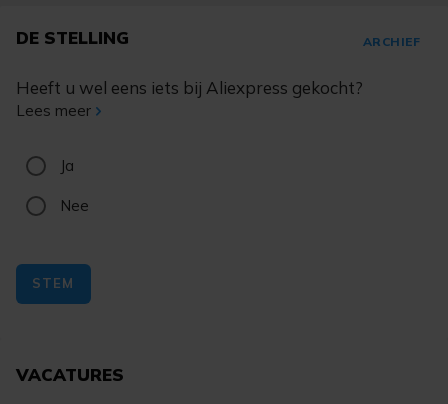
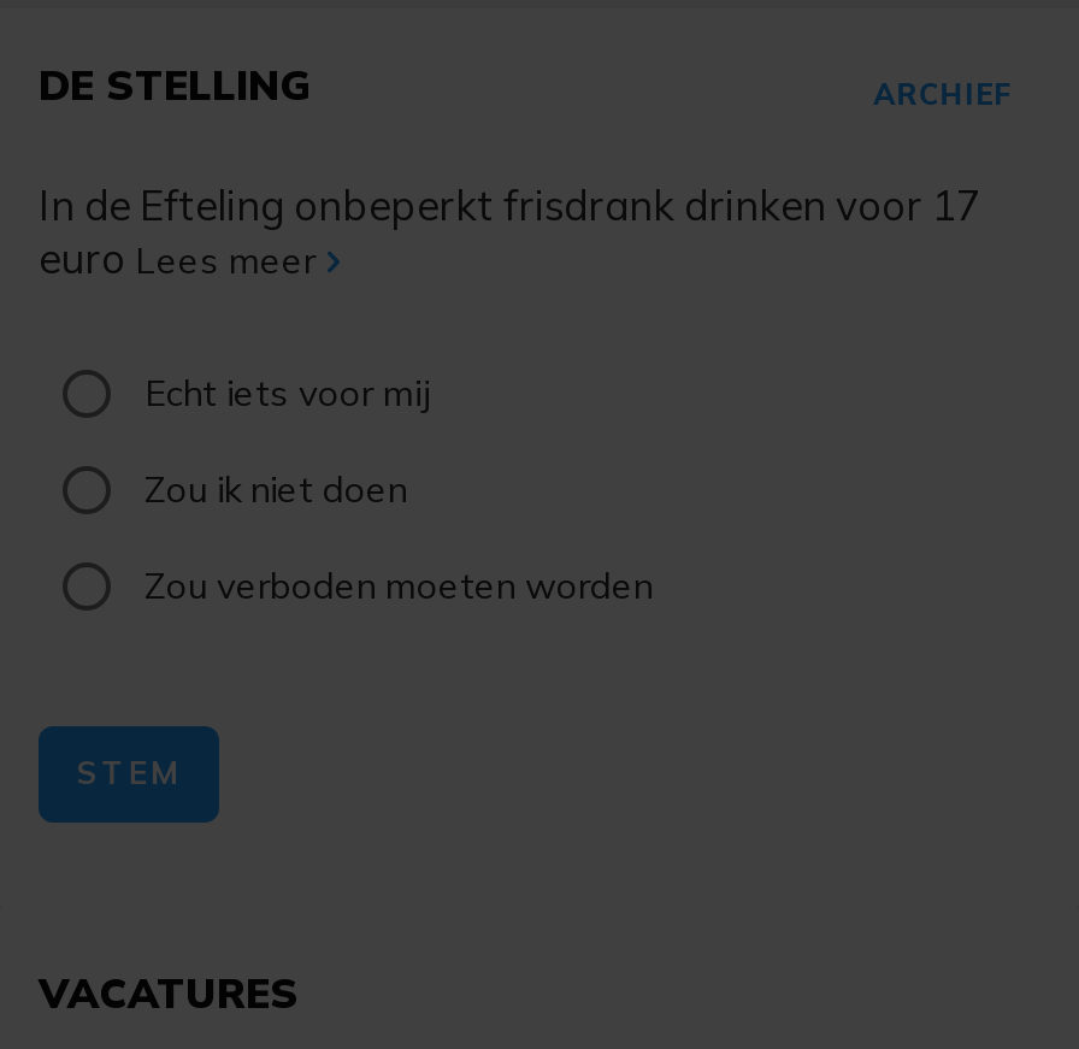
- Heeft u wel eens iets bij Aliexpress gekocht?
- Lees meer
- Ja
- Nee
+ In de Efteling onbeperkt frisdrank drinken voor 17
+ euro Lees meer
+ Echt iets voor mij
+ Zou ik niet doen
+ Zou verboden moeten worden
